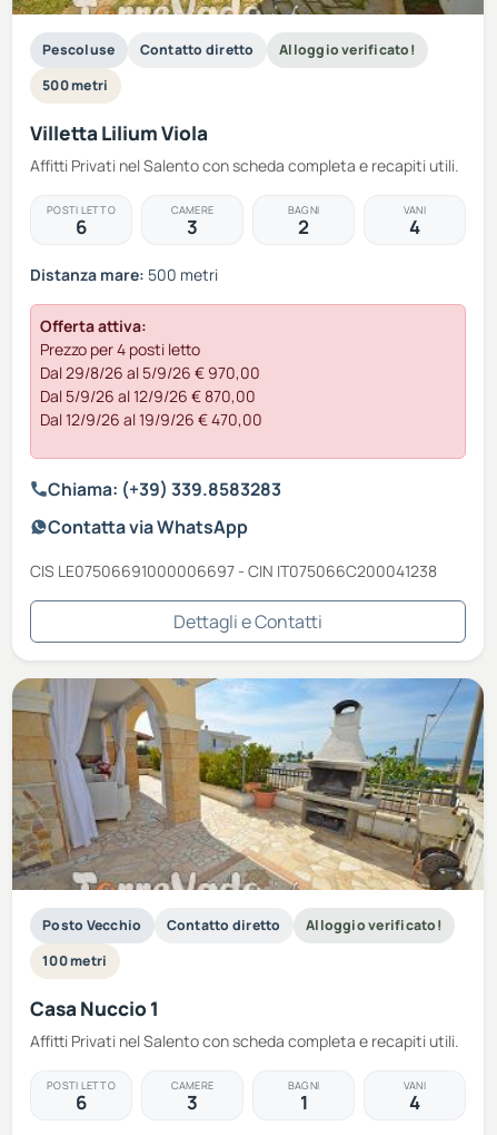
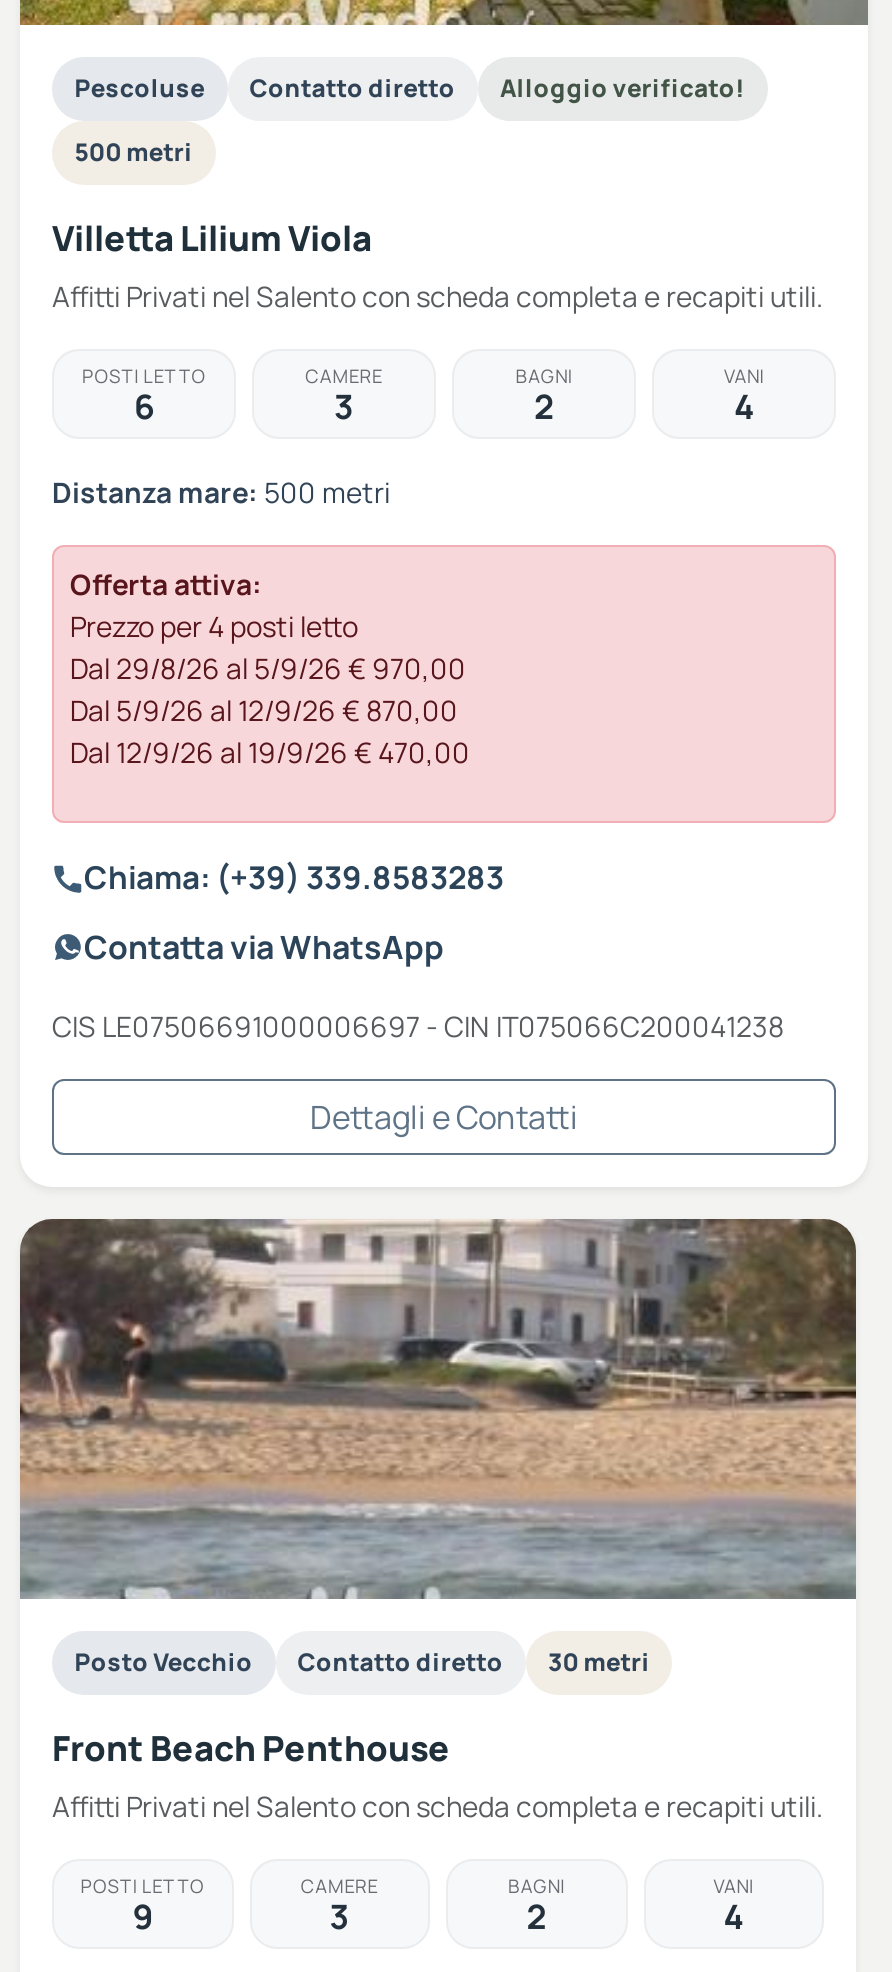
- [image]
- Alloggio verificato!
- 100 metri
- Casa Nuccio 1
+ [image]
+ 30 metri
+ Front Beach Penthouse

- 6
+ 9

- 1
+ 2
